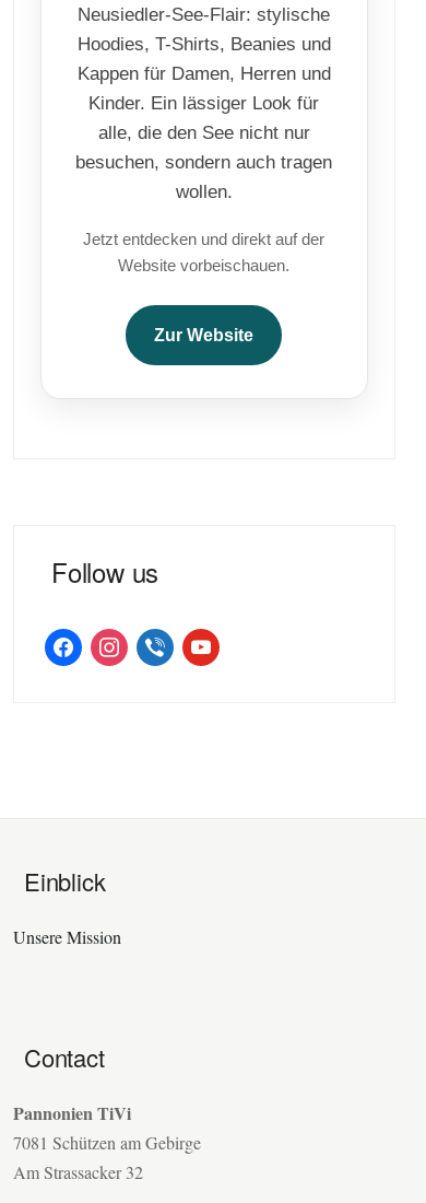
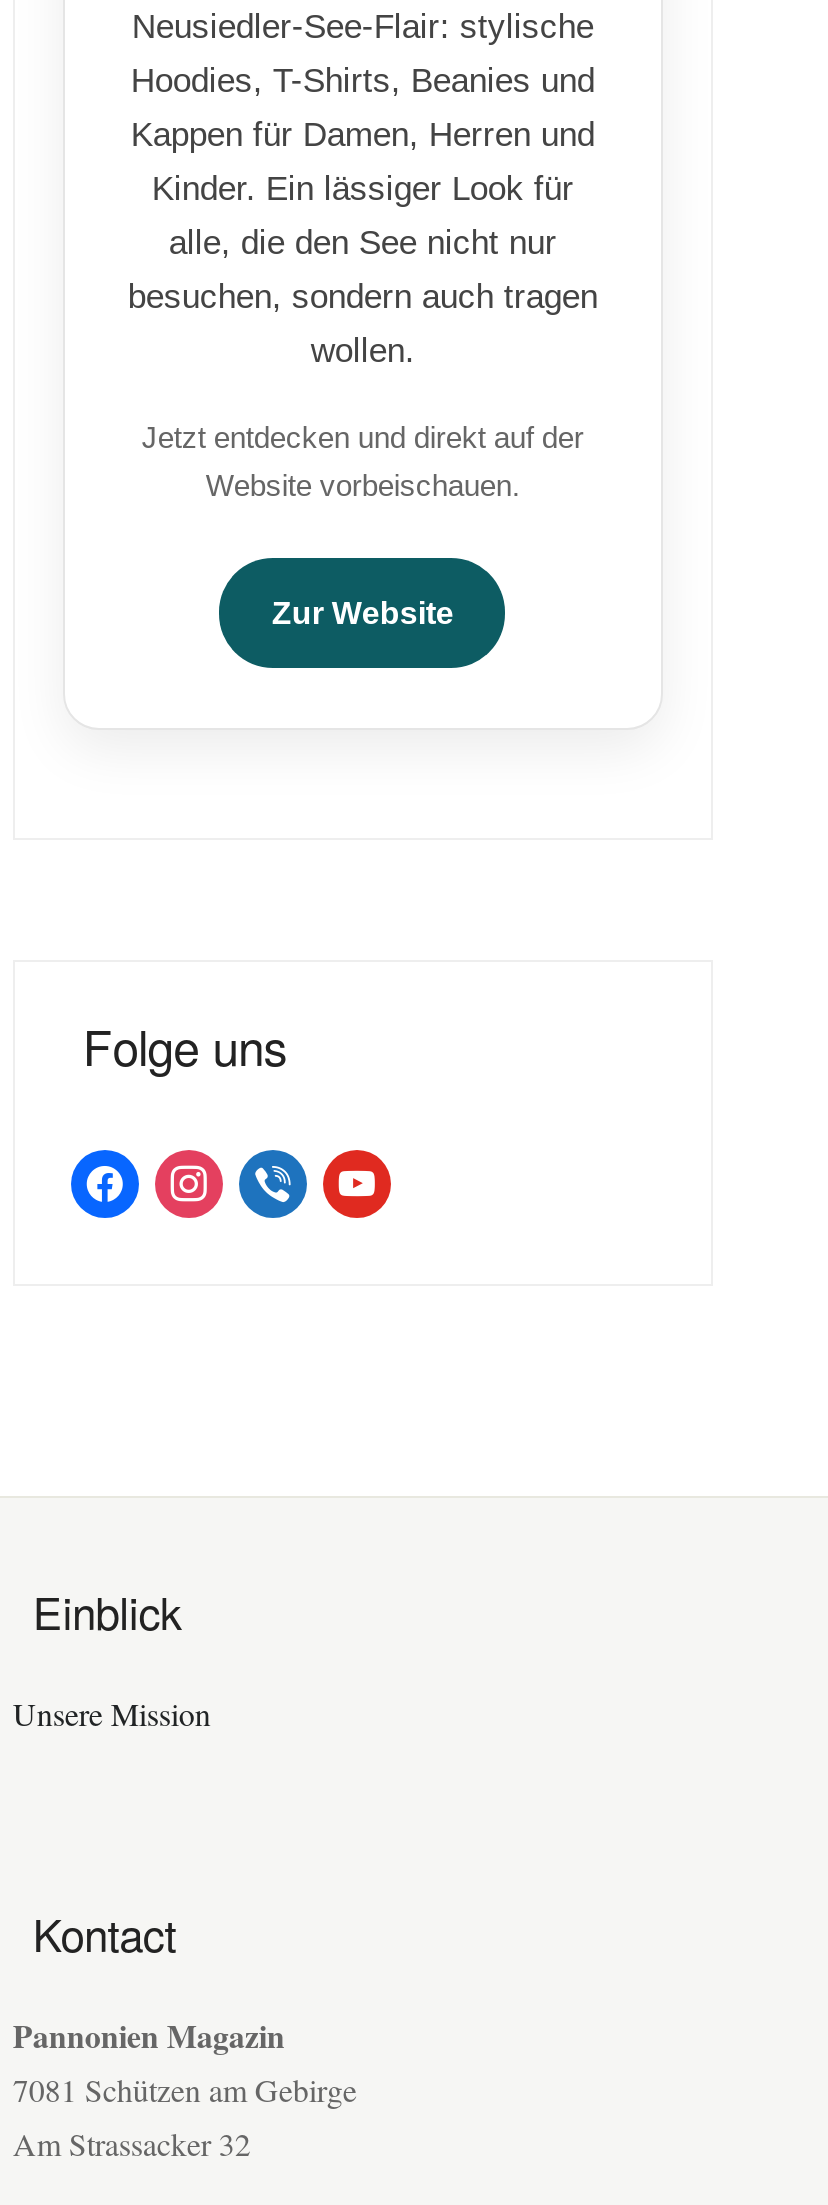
- Follow us
+ Folge uns

- Contact
+ Kontact

- Pannonien TiVi
+ Pannonien Magazin
